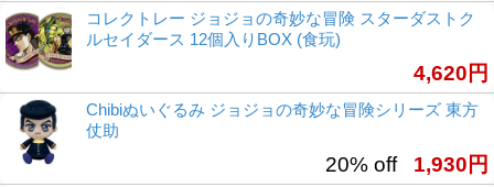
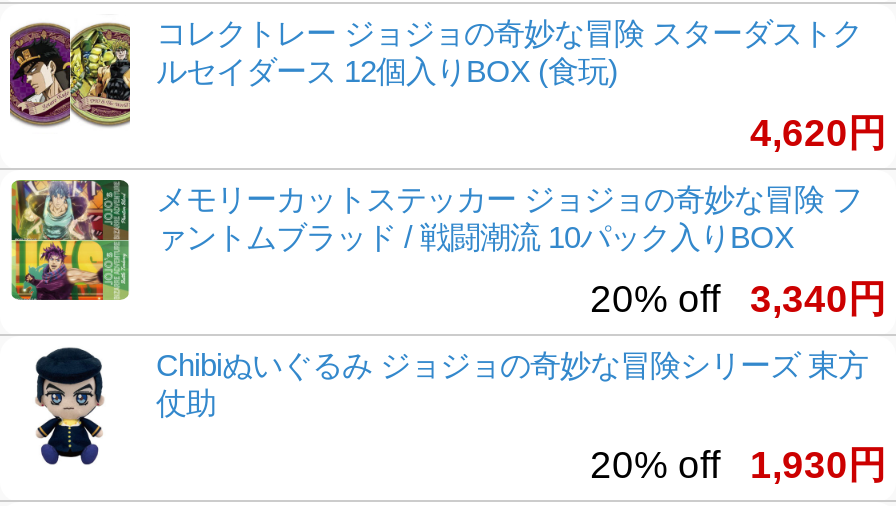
+ [image]
+ メモリーカットステッカー ジョジョの奇妙な冒険 フ
+ ァントムブラッド / 戦闘潮流 10パック入りBOX
+ 20% off 3,340円
